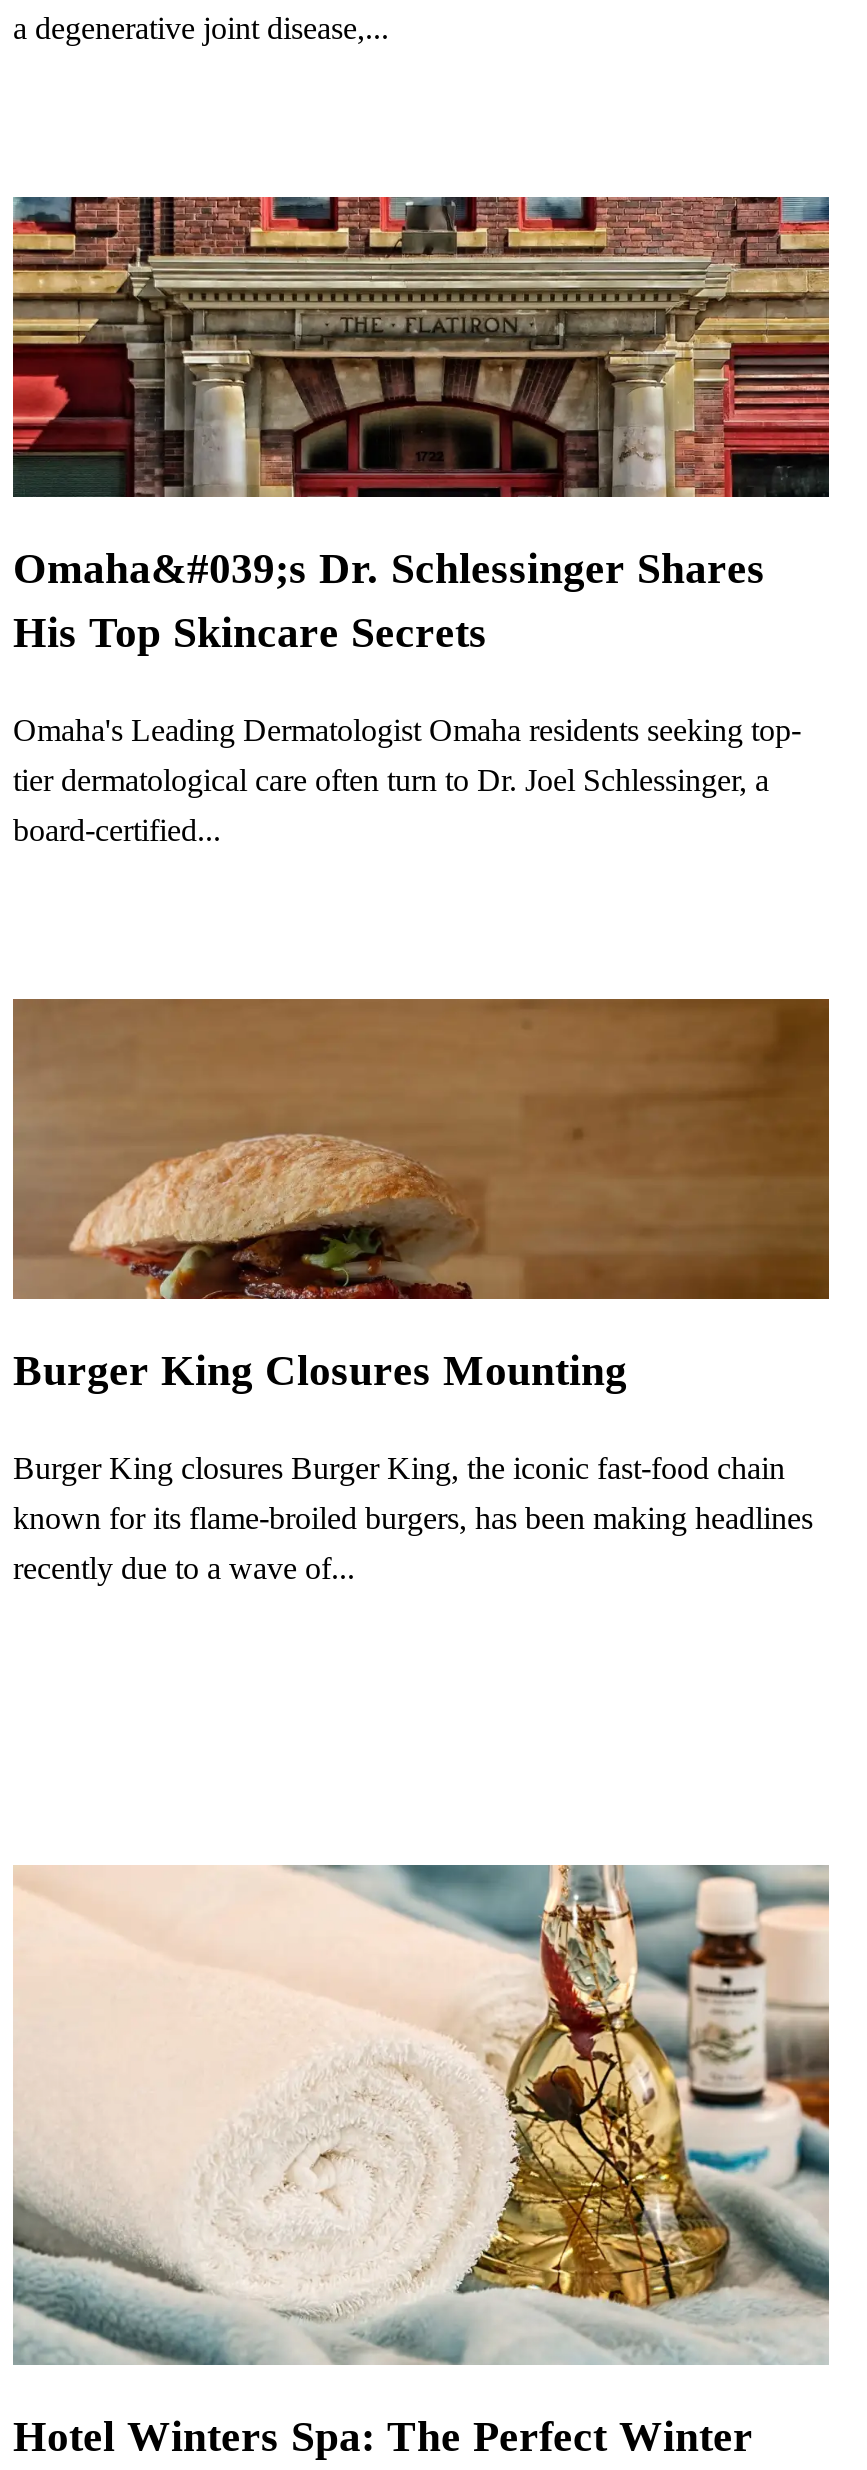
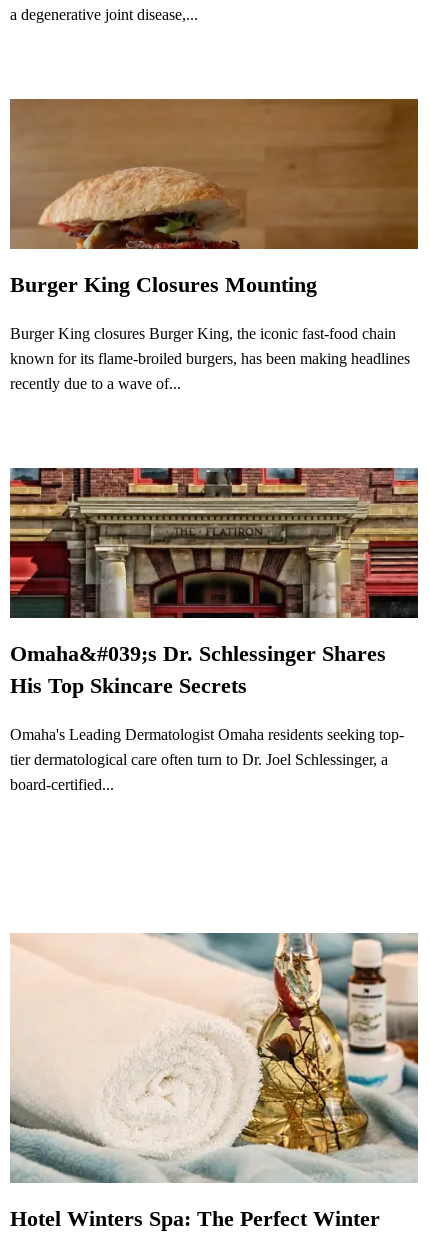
moved down: [image] | Omaha&#039;s Dr. Schlessinger Shares | His Top Skincare Secrets | Omaha's Leading Dermatologist Omaha residents seeking top- | tier dermatological care often turn to Dr. Joel Schlessinger, a | board-certified...

moved up: [image] | Burger King Closures Mounting | Burger King closures Burger King, the iconic fast-food chain | known for its flame-broiled burgers, has been making headlines | recently due to a wave of...
